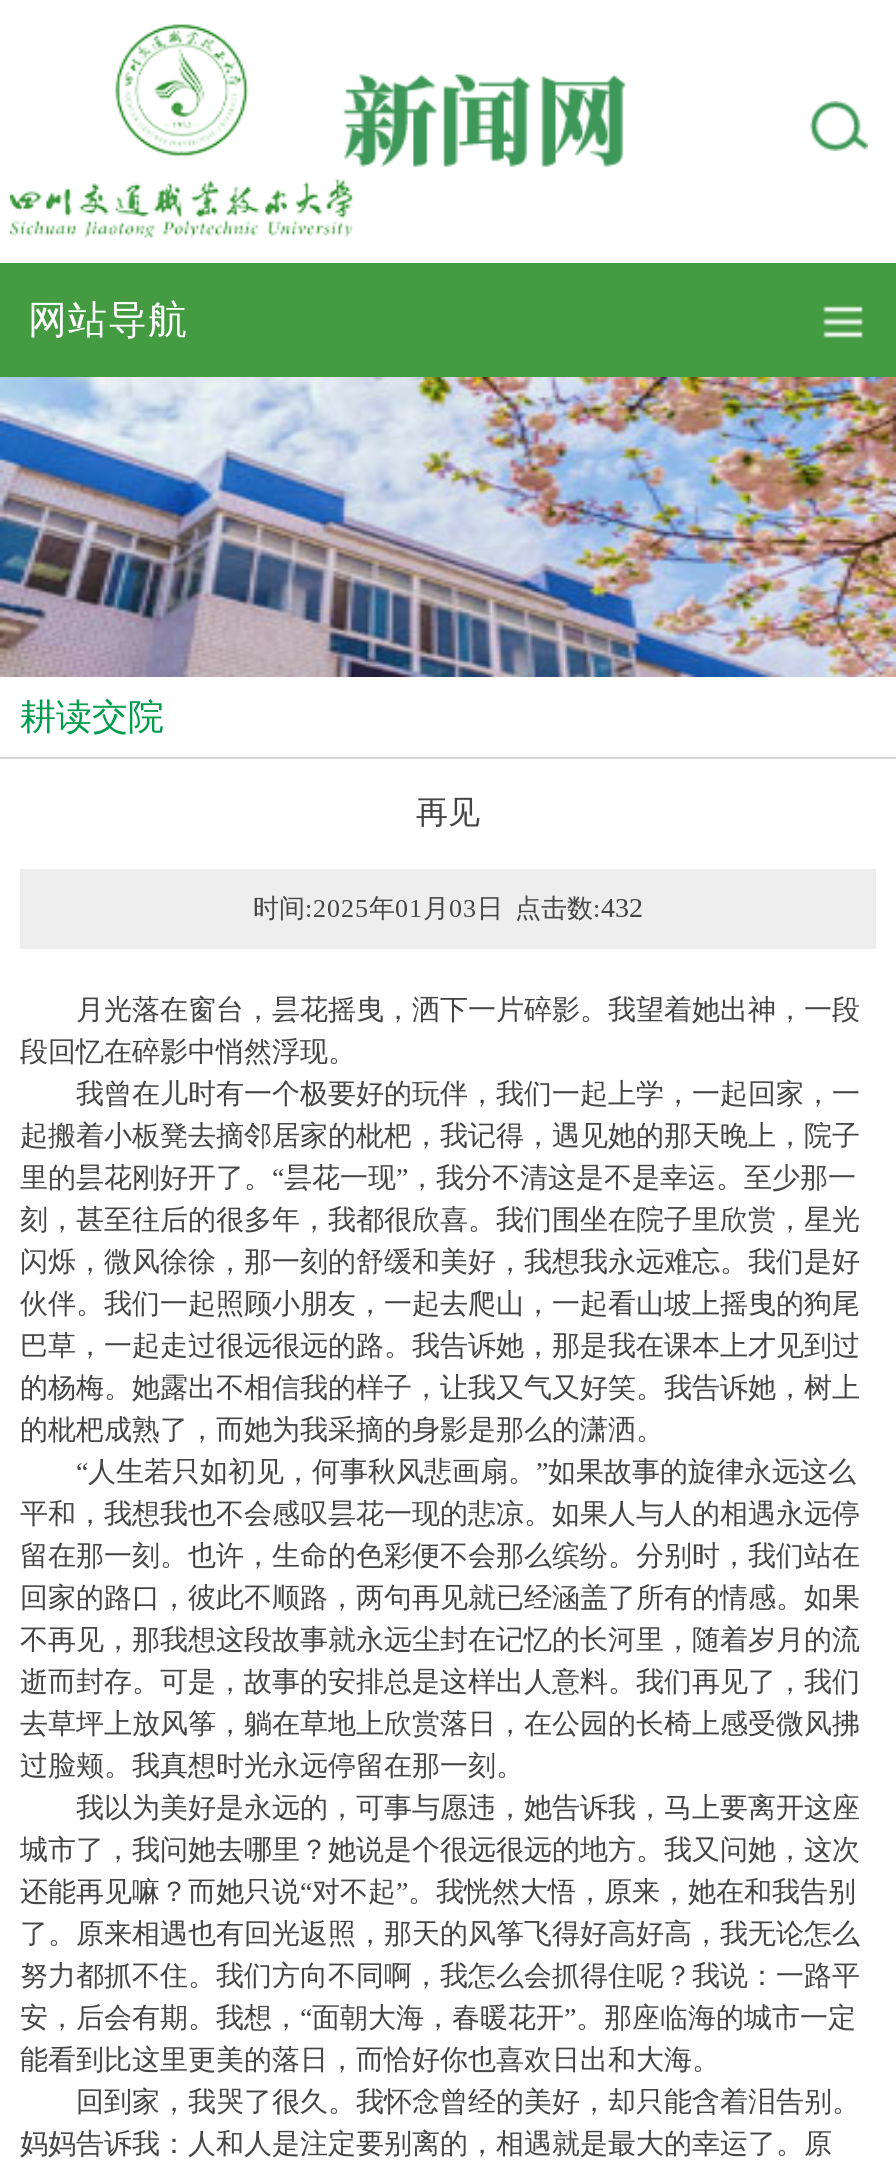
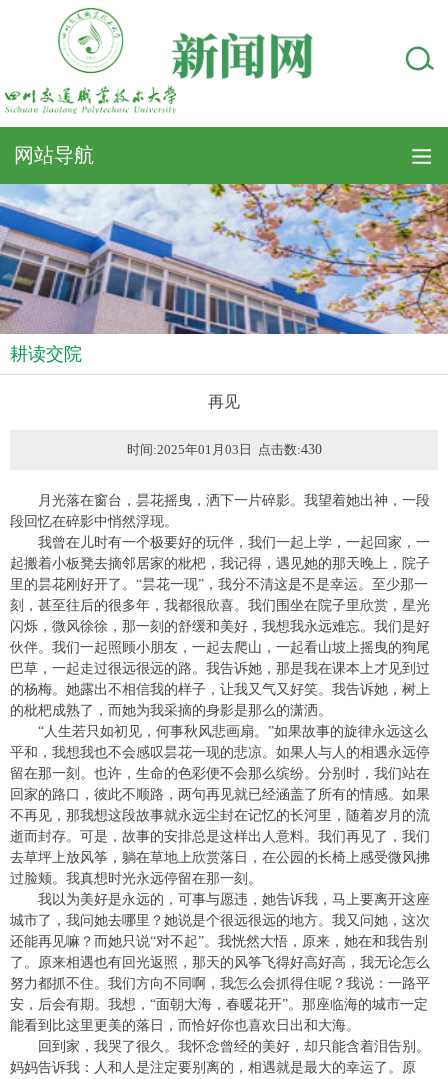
- 时间:2025年01月03日 点击数:432
+ 时间:2025年01月03日 点击数:430
